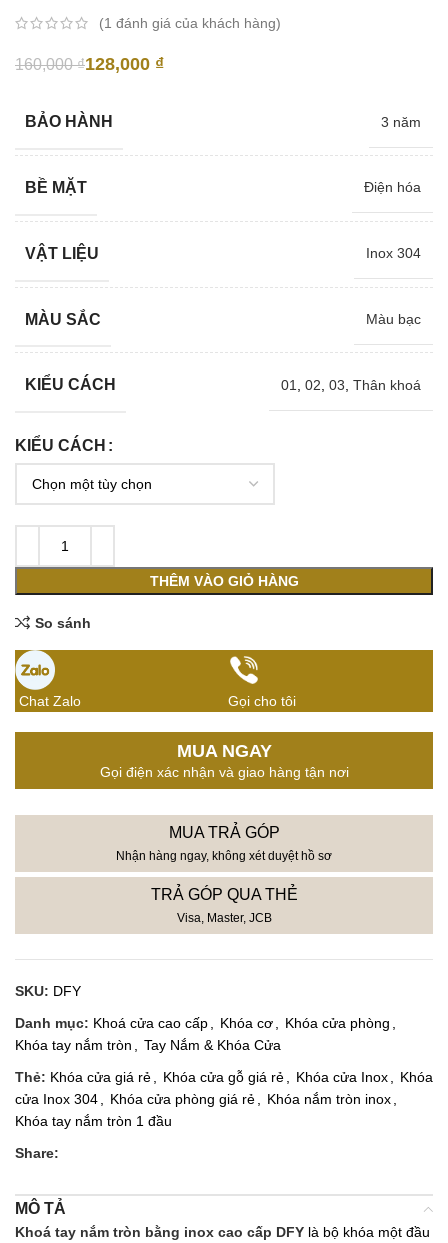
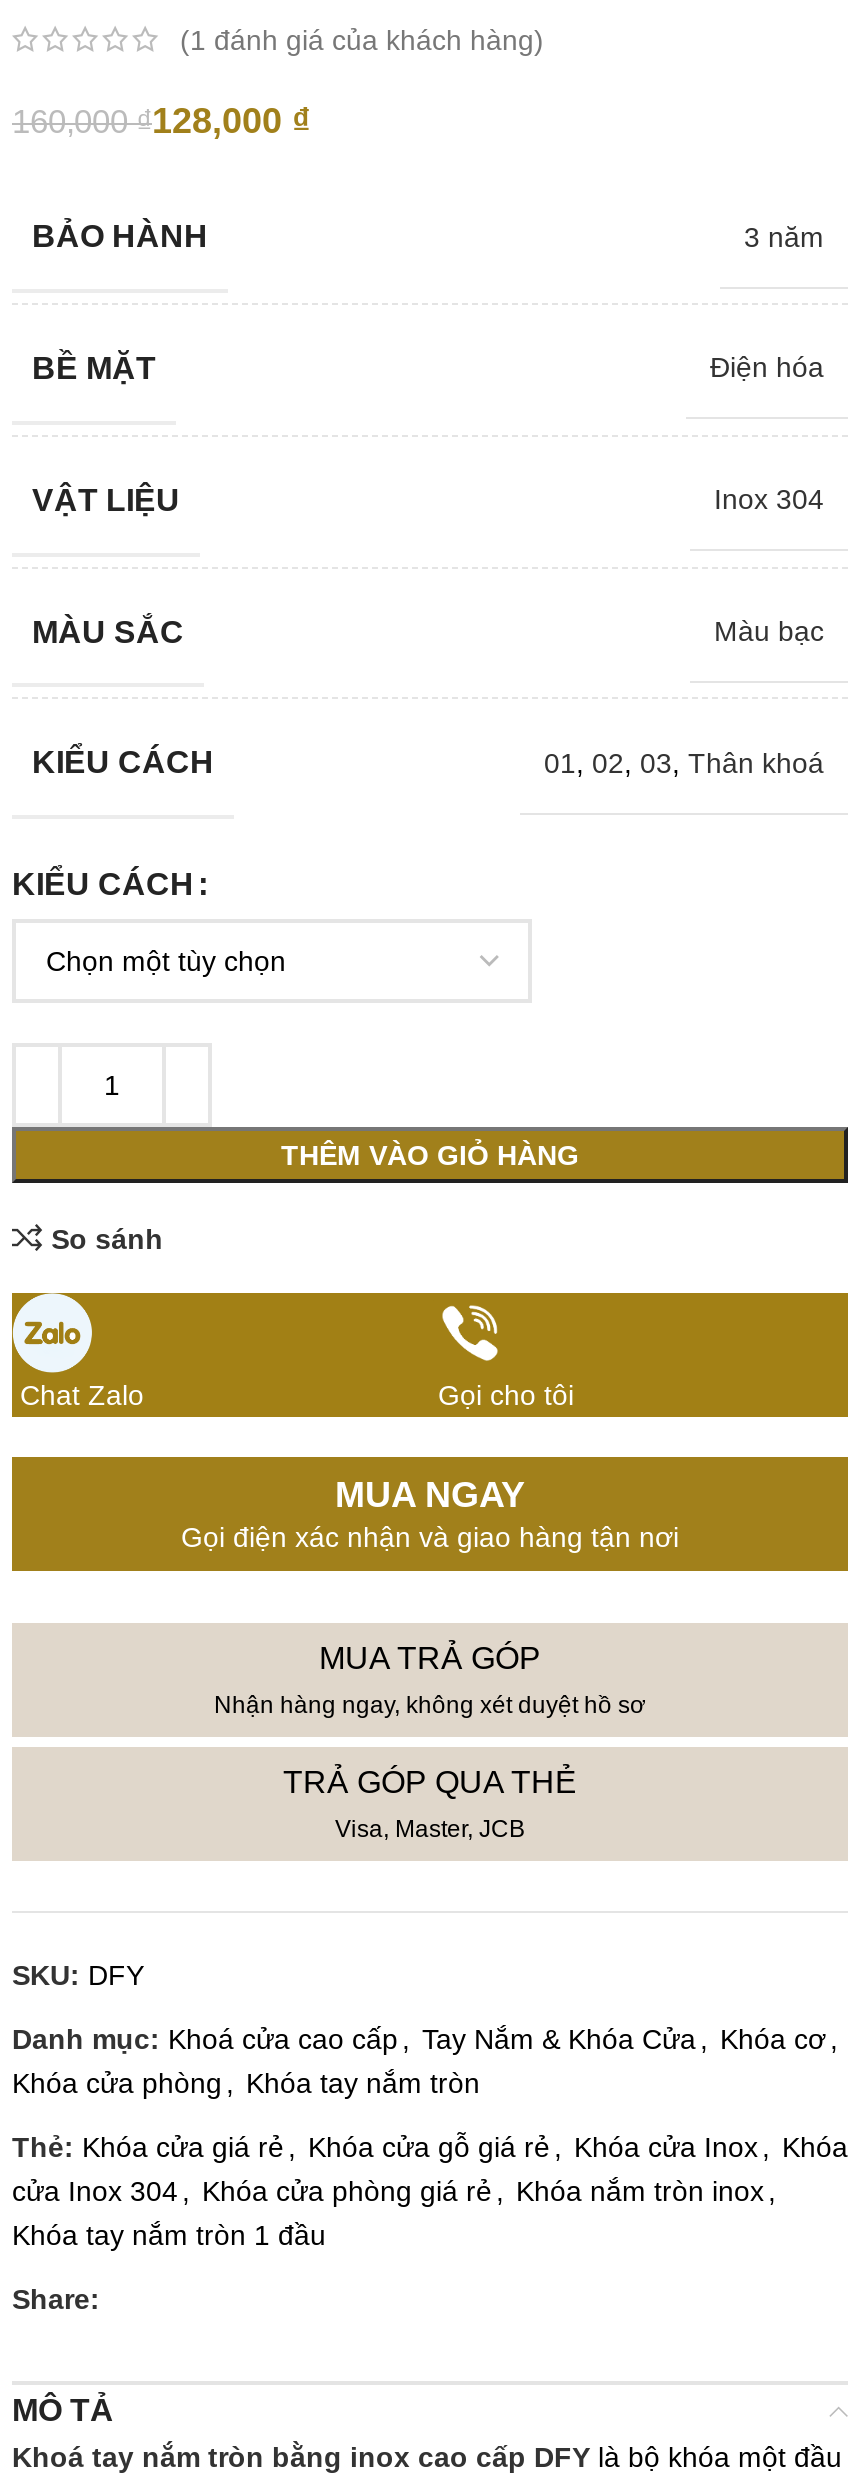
- Danh mục: Khoá cửa cao cấp , Khóa cơ , Khóa cửa phòng ,
- Khóa tay nắm tròn , Tay Nắm & Khóa Cửa
+ Danh mục: Khoá cửa cao cấp , Tay Nắm & Khóa Cửa , Khóa cơ ,
+ Khóa cửa phòng , Khóa tay nắm tròn
